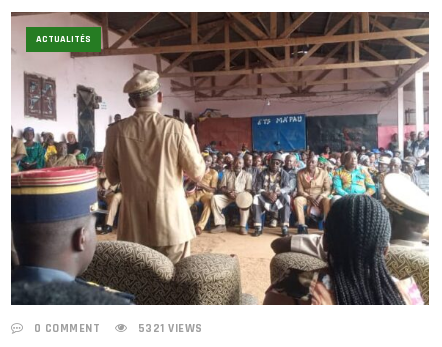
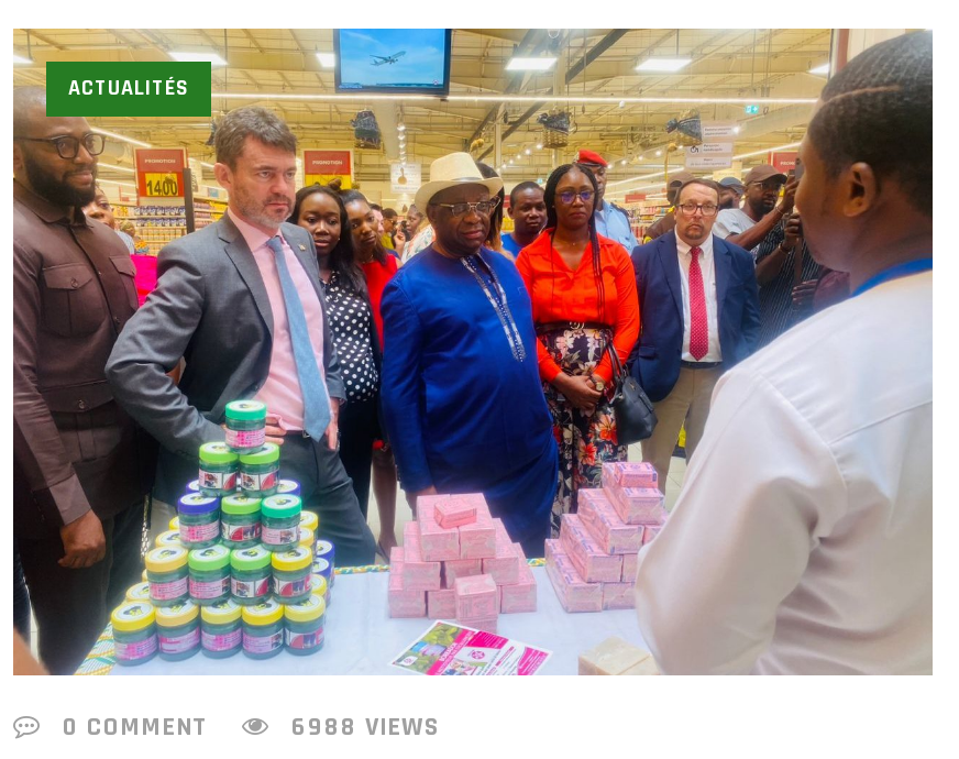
- [image]
- 5321 VIEWS
+ [image]
+ 6988 VIEWS
